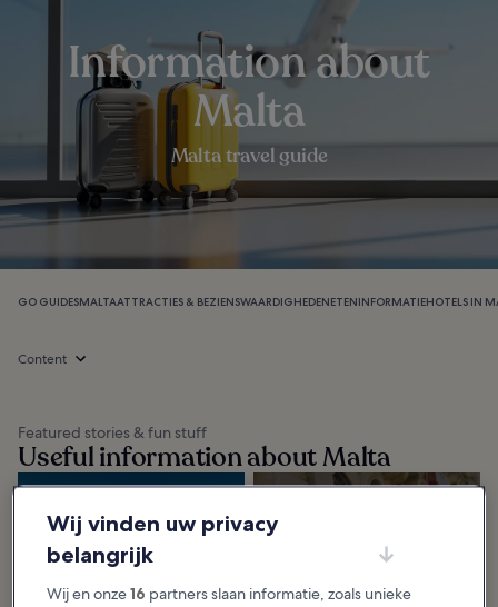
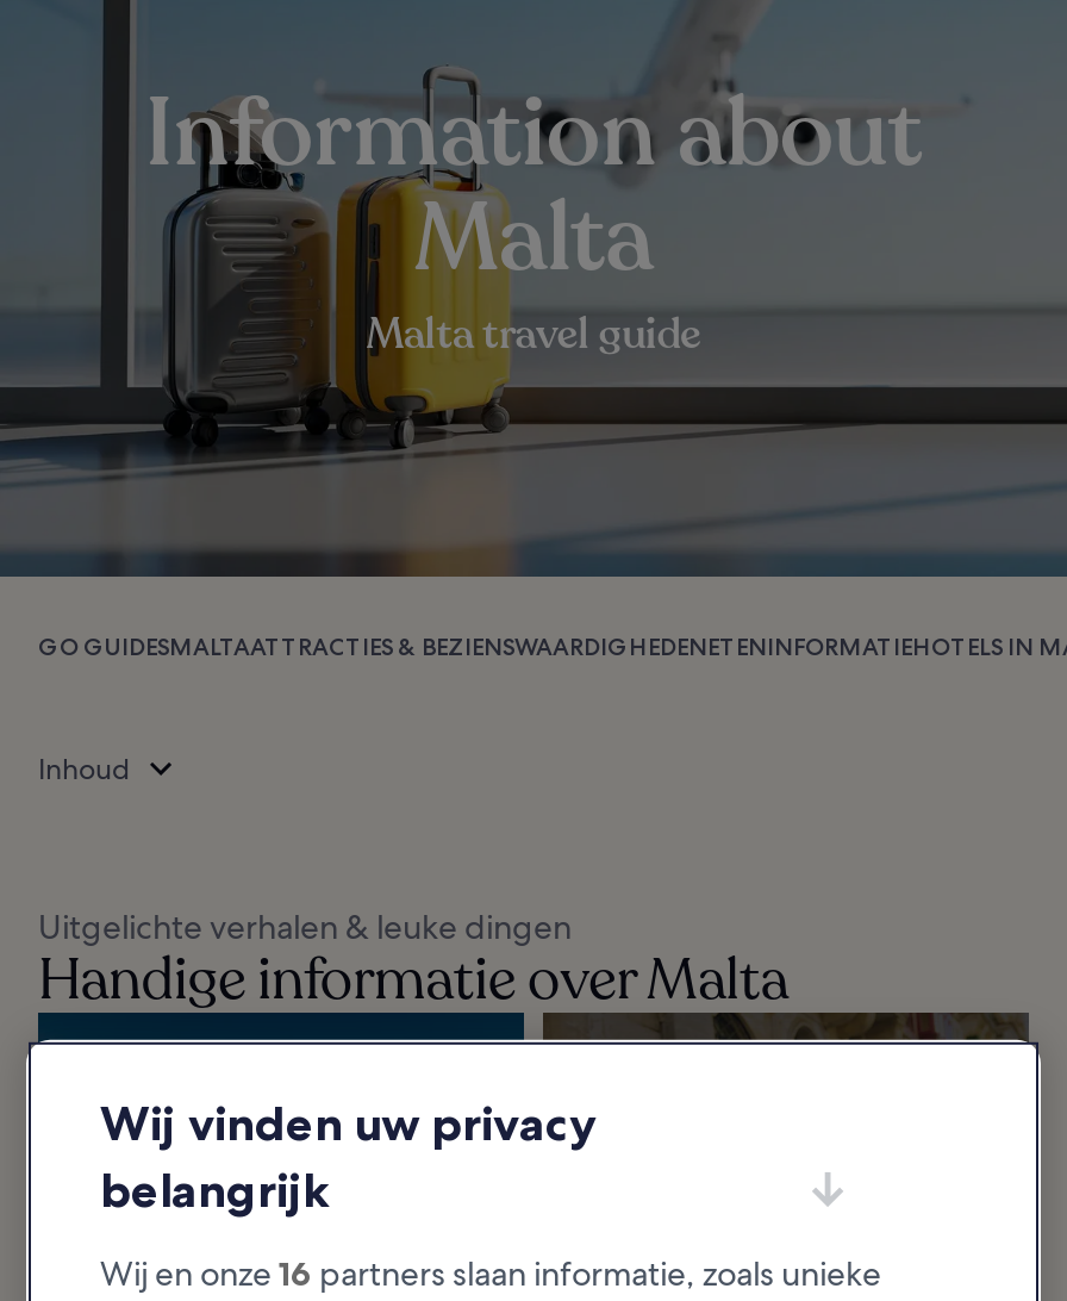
- Content
+ Inhoud

- Featured stories & fun stuff
- Useful information about Malta
+ Uitgelichte verhalen & leuke dingen
+ Handige informatie over Malta
